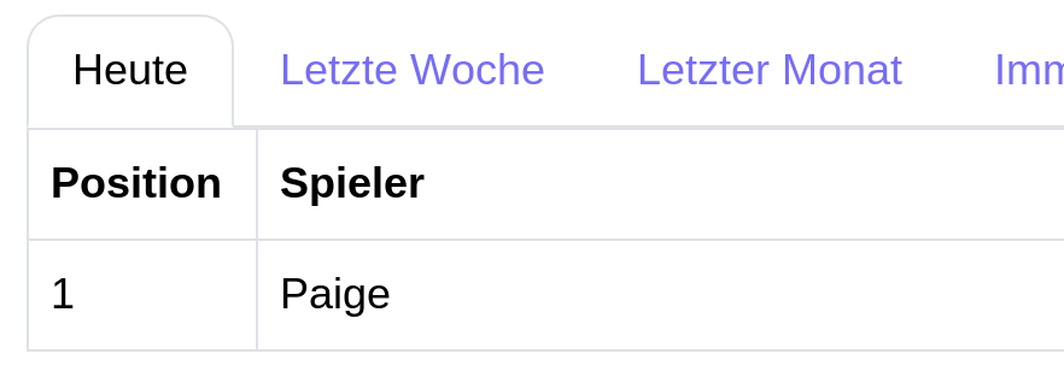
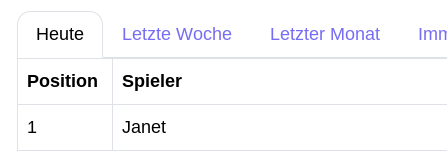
- Paige
+ Janet
